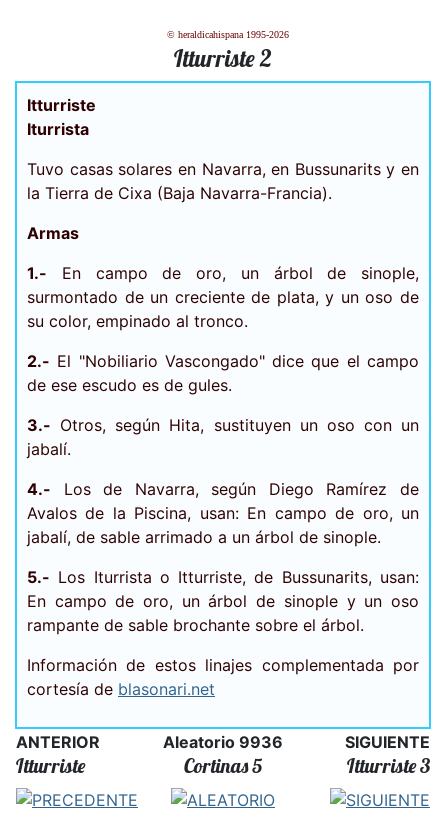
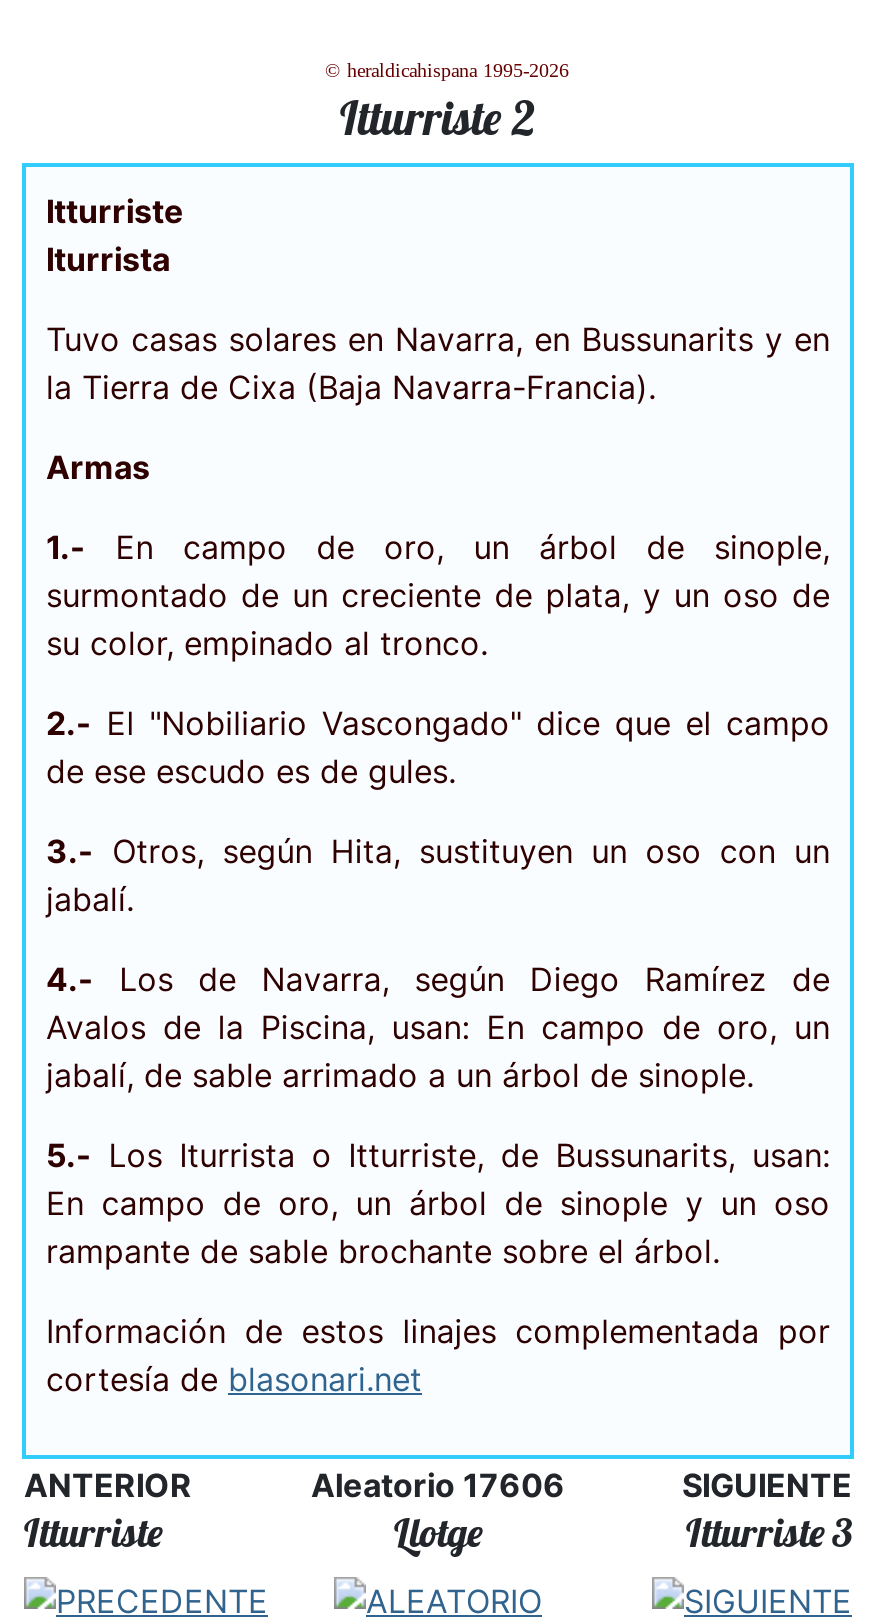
- Aleatorio 9936
- Cortinas 5
+ Aleatorio 17606
+ Llotge
